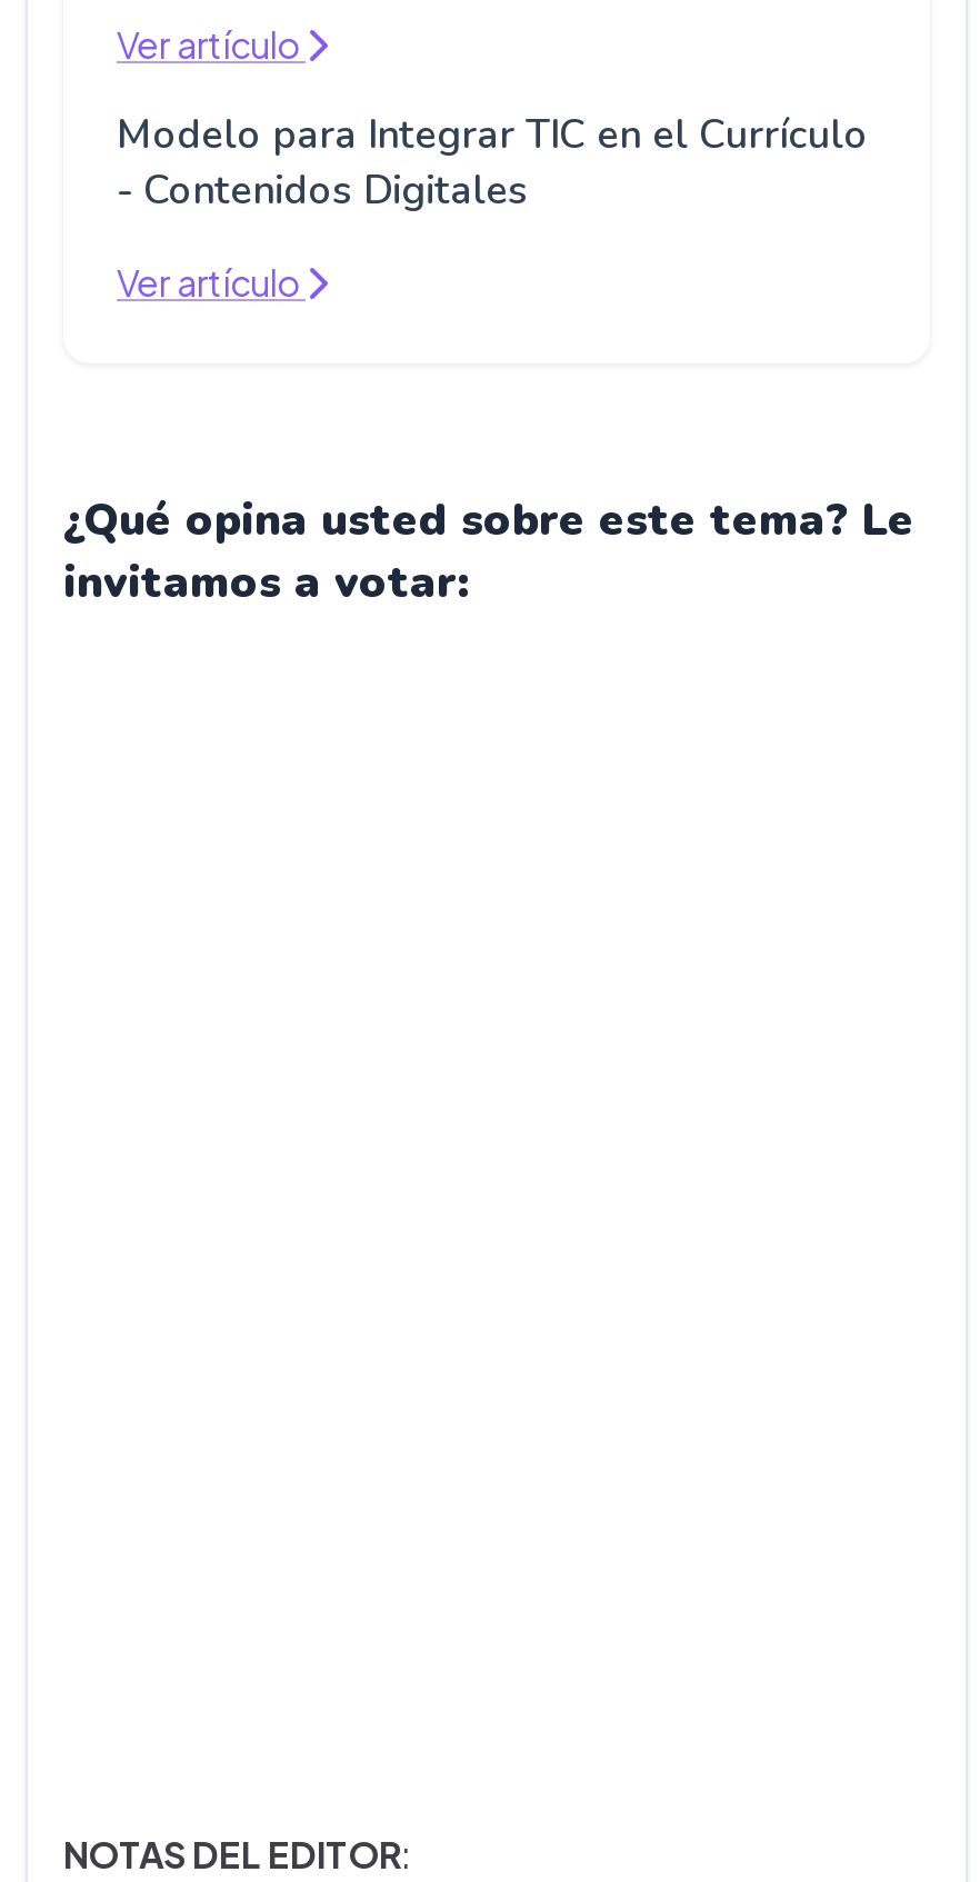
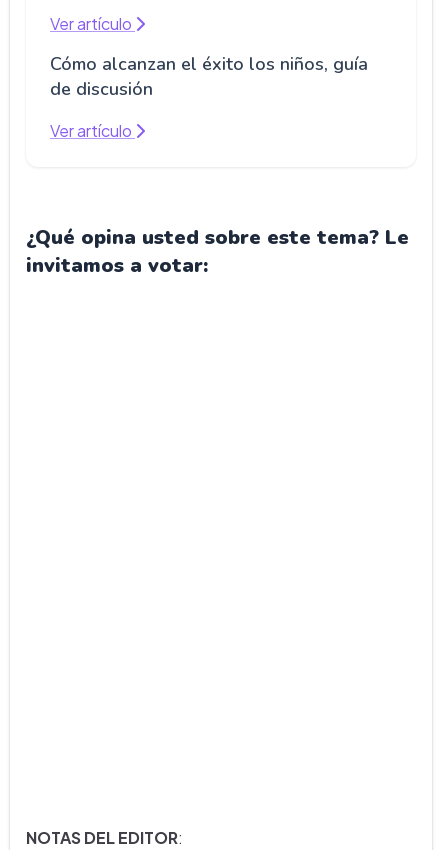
- Modelo para Integrar TIC en el Currículo
- - Contenidos Digitales
+ Cómo alcanzan el éxito los niños, guía
+ de discusión
